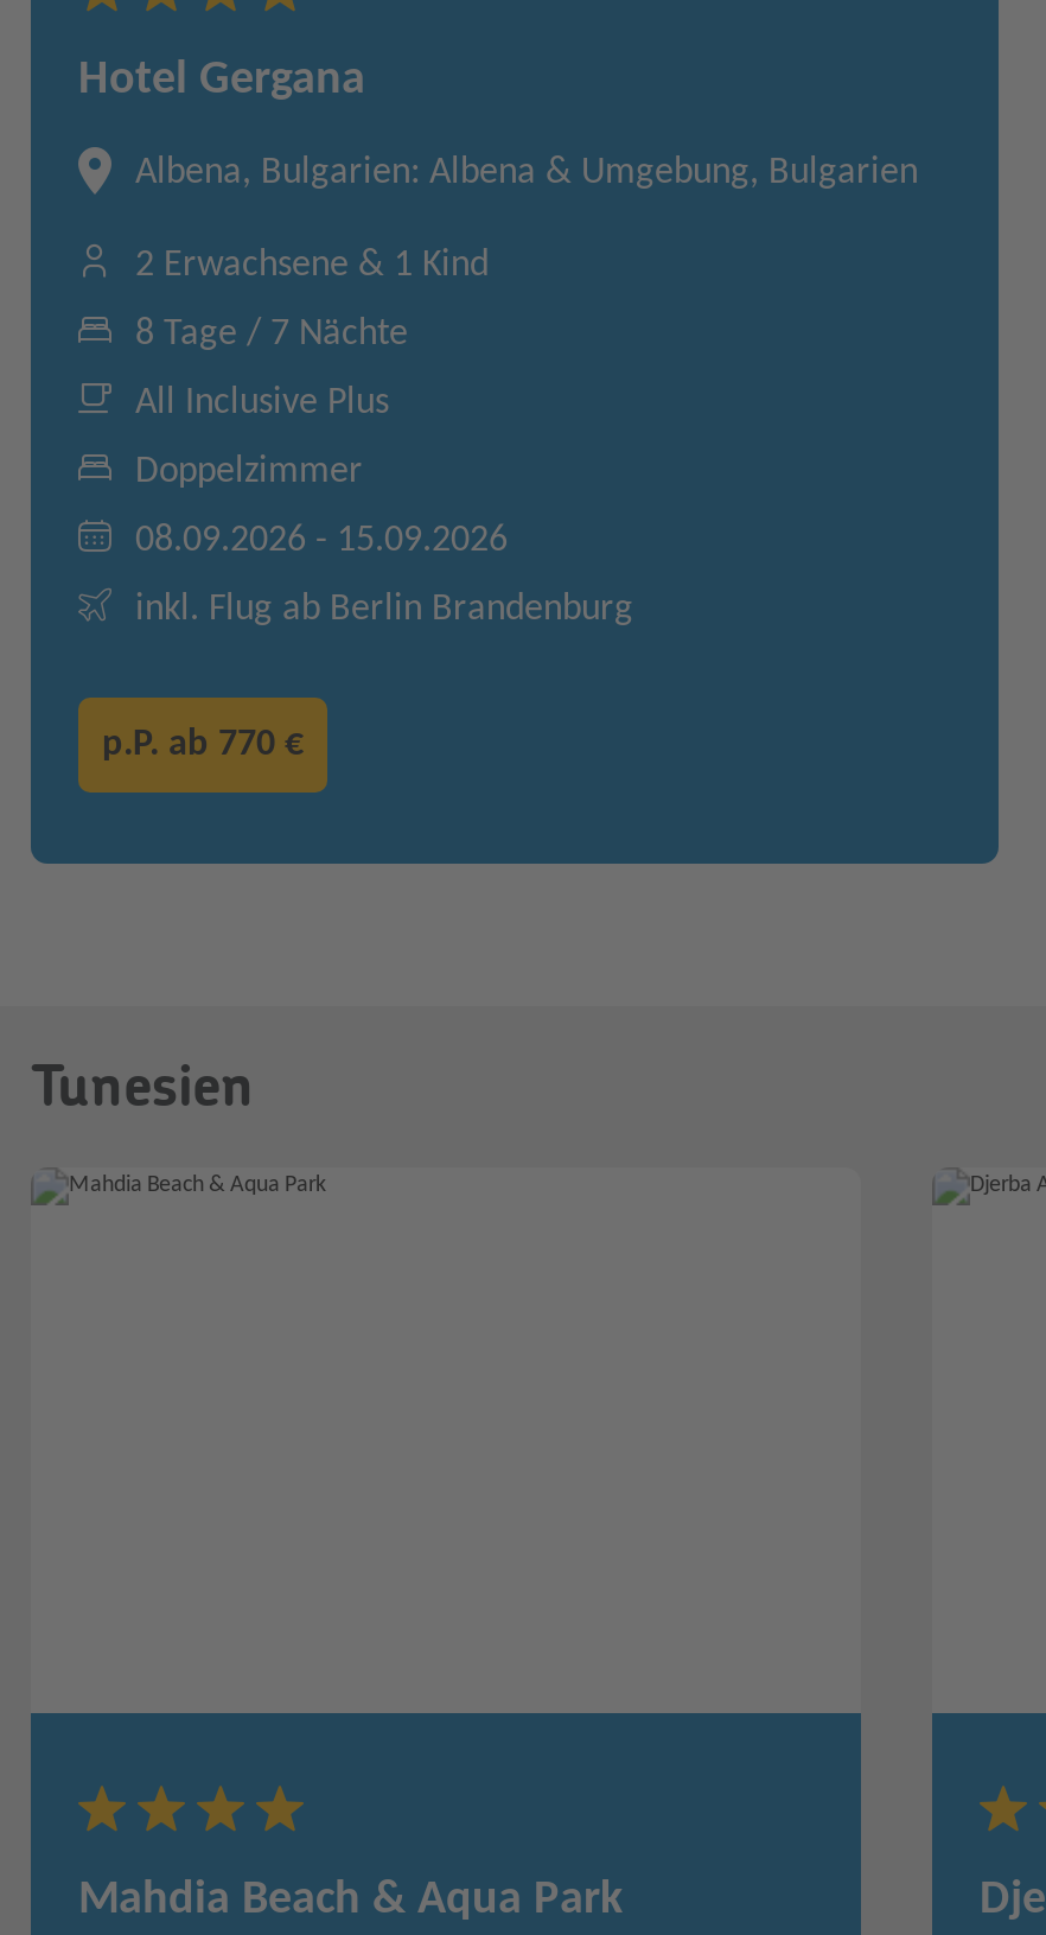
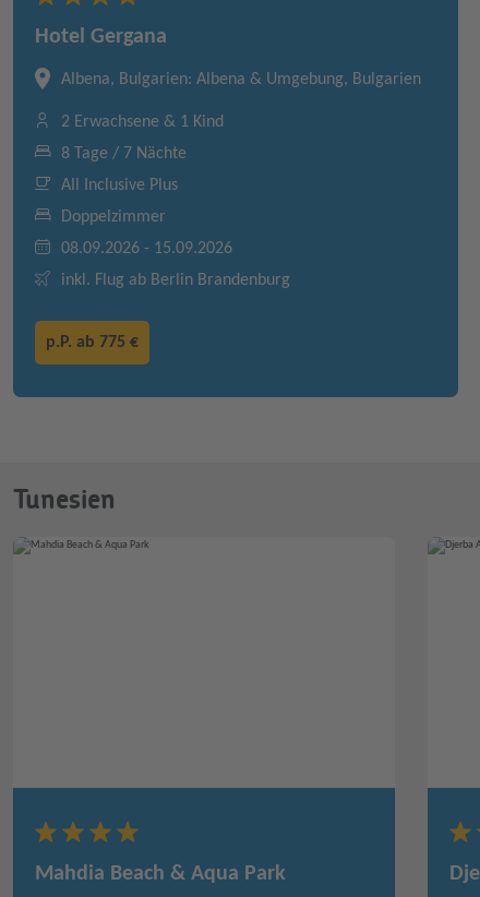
- p.P. ab 770 €
+ p.P. ab 775 €
